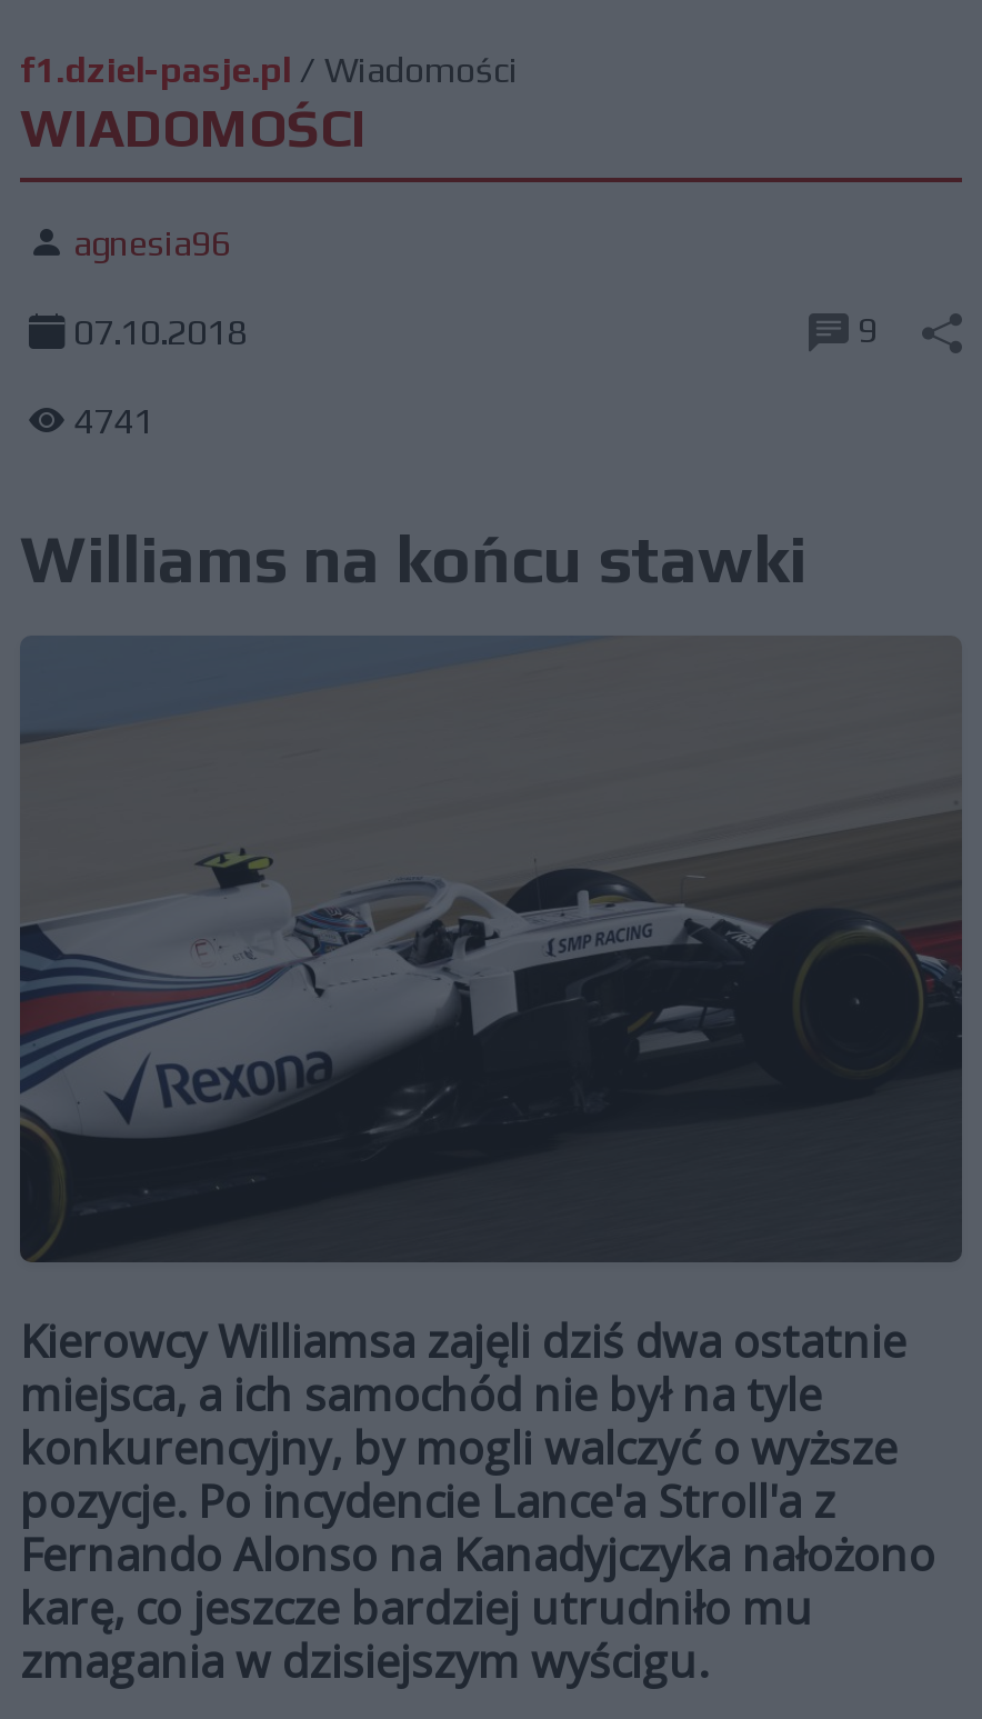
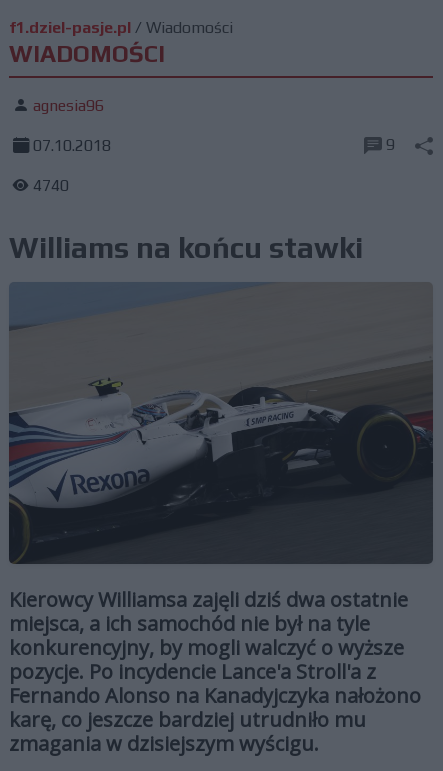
- 4741
+ 4740
